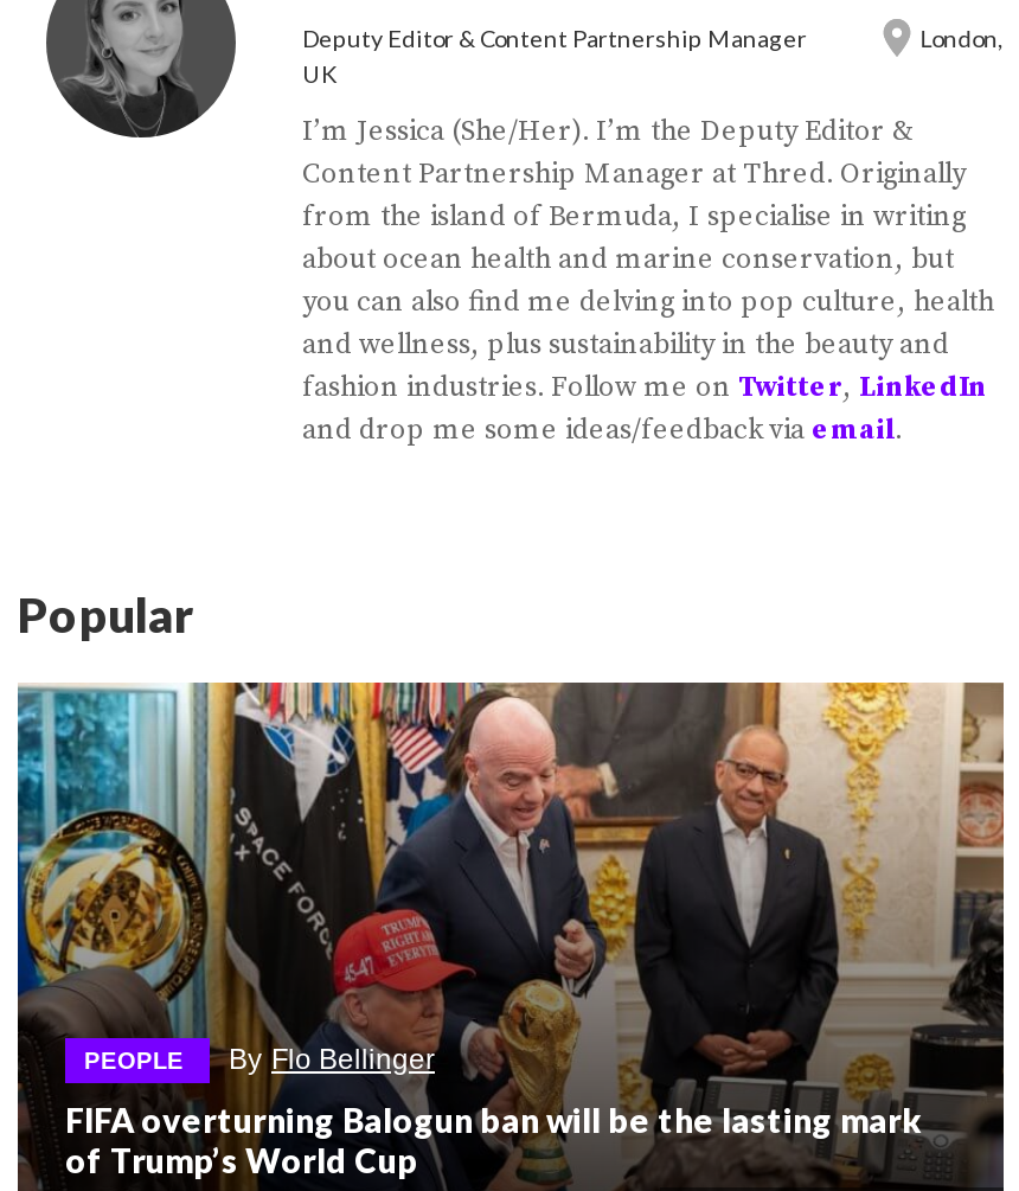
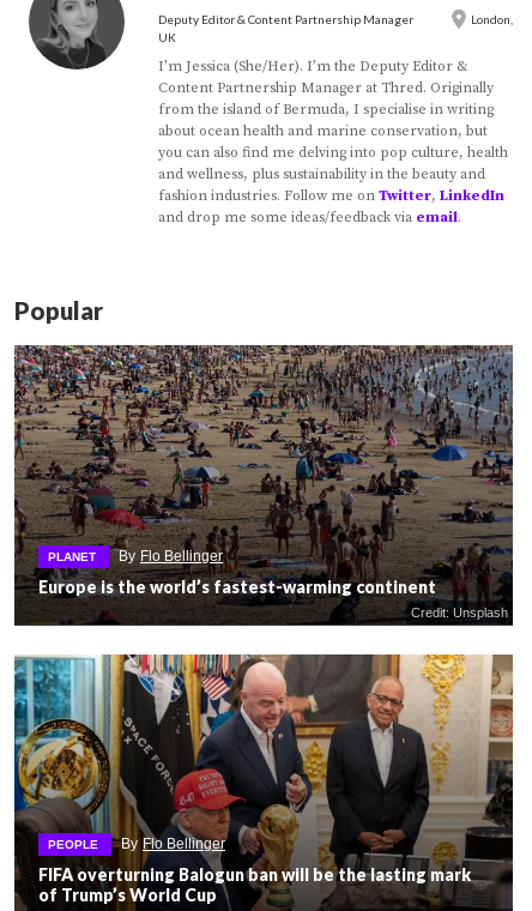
+ [image]
+ Credit: Unsplash

+ PLANET
+ By Flo Bellinger
+ Europe is the world’s fastest-warming continent
